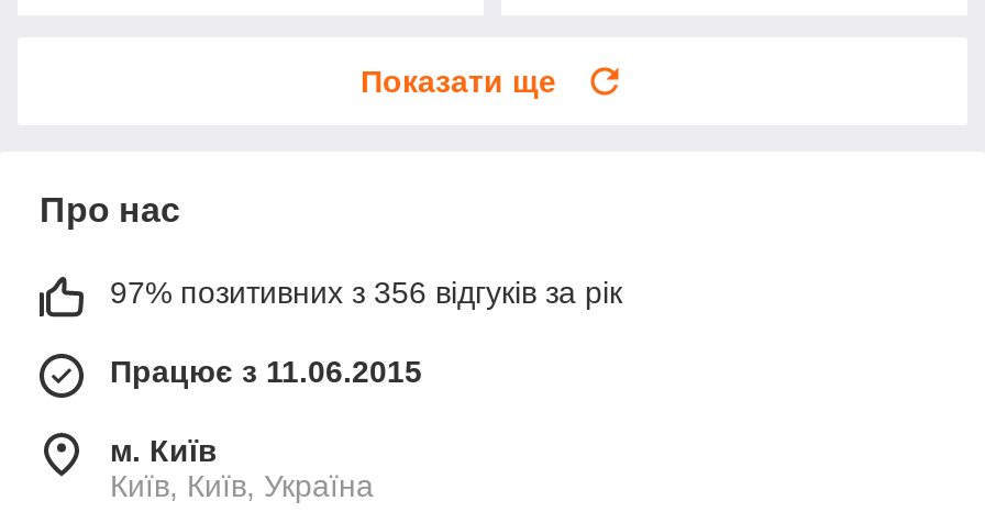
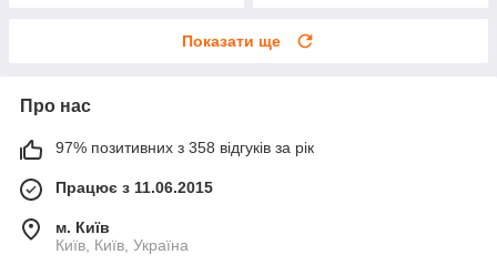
- 97% позитивних з 356 відгуків за рік
+ 97% позитивних з 358 відгуків за рік
